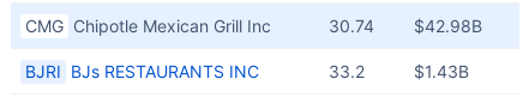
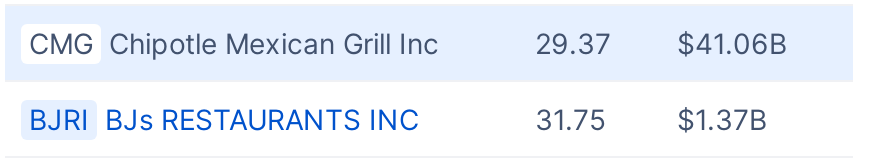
- 30.74
- $42.98B
+ 29.37
+ $41.06B

- 33.2
- $1.43B
+ 31.75
+ $1.37B
